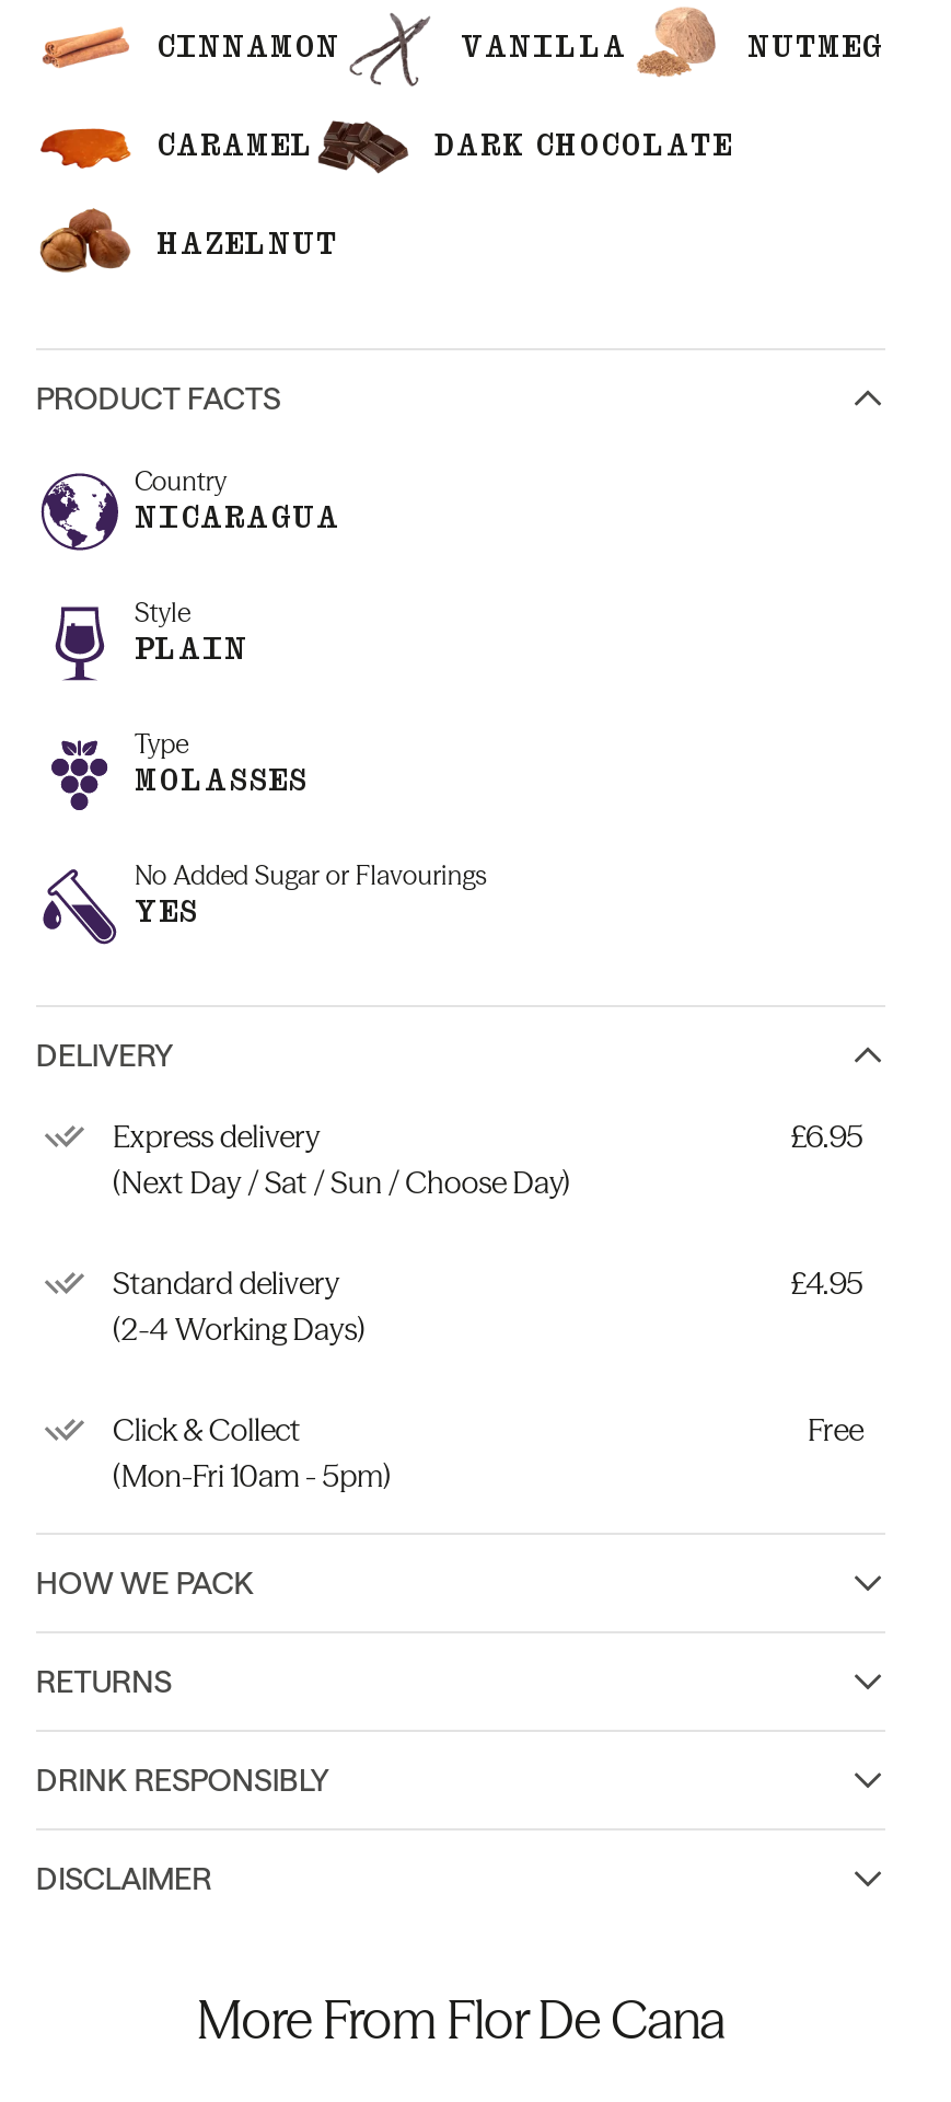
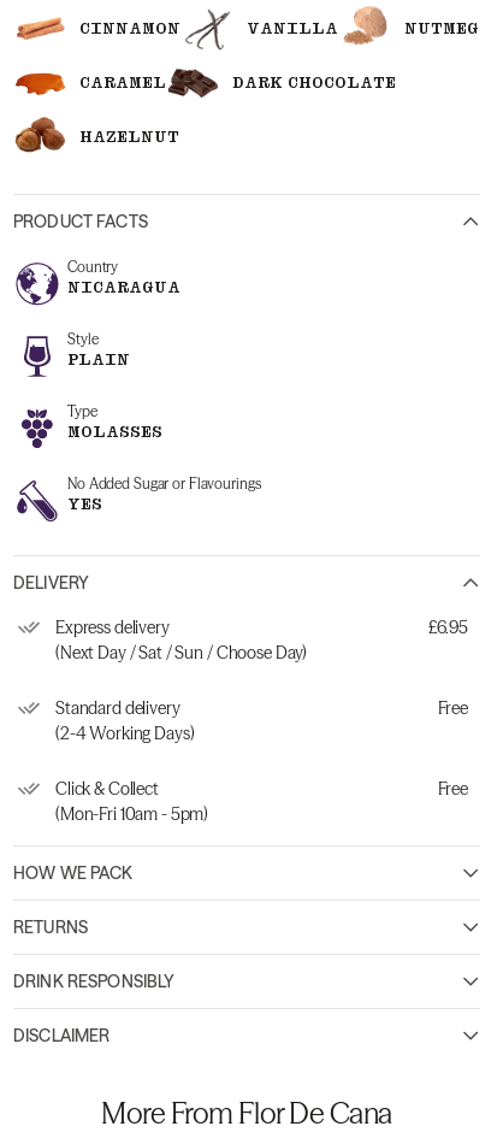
- £4.95
+ Free
